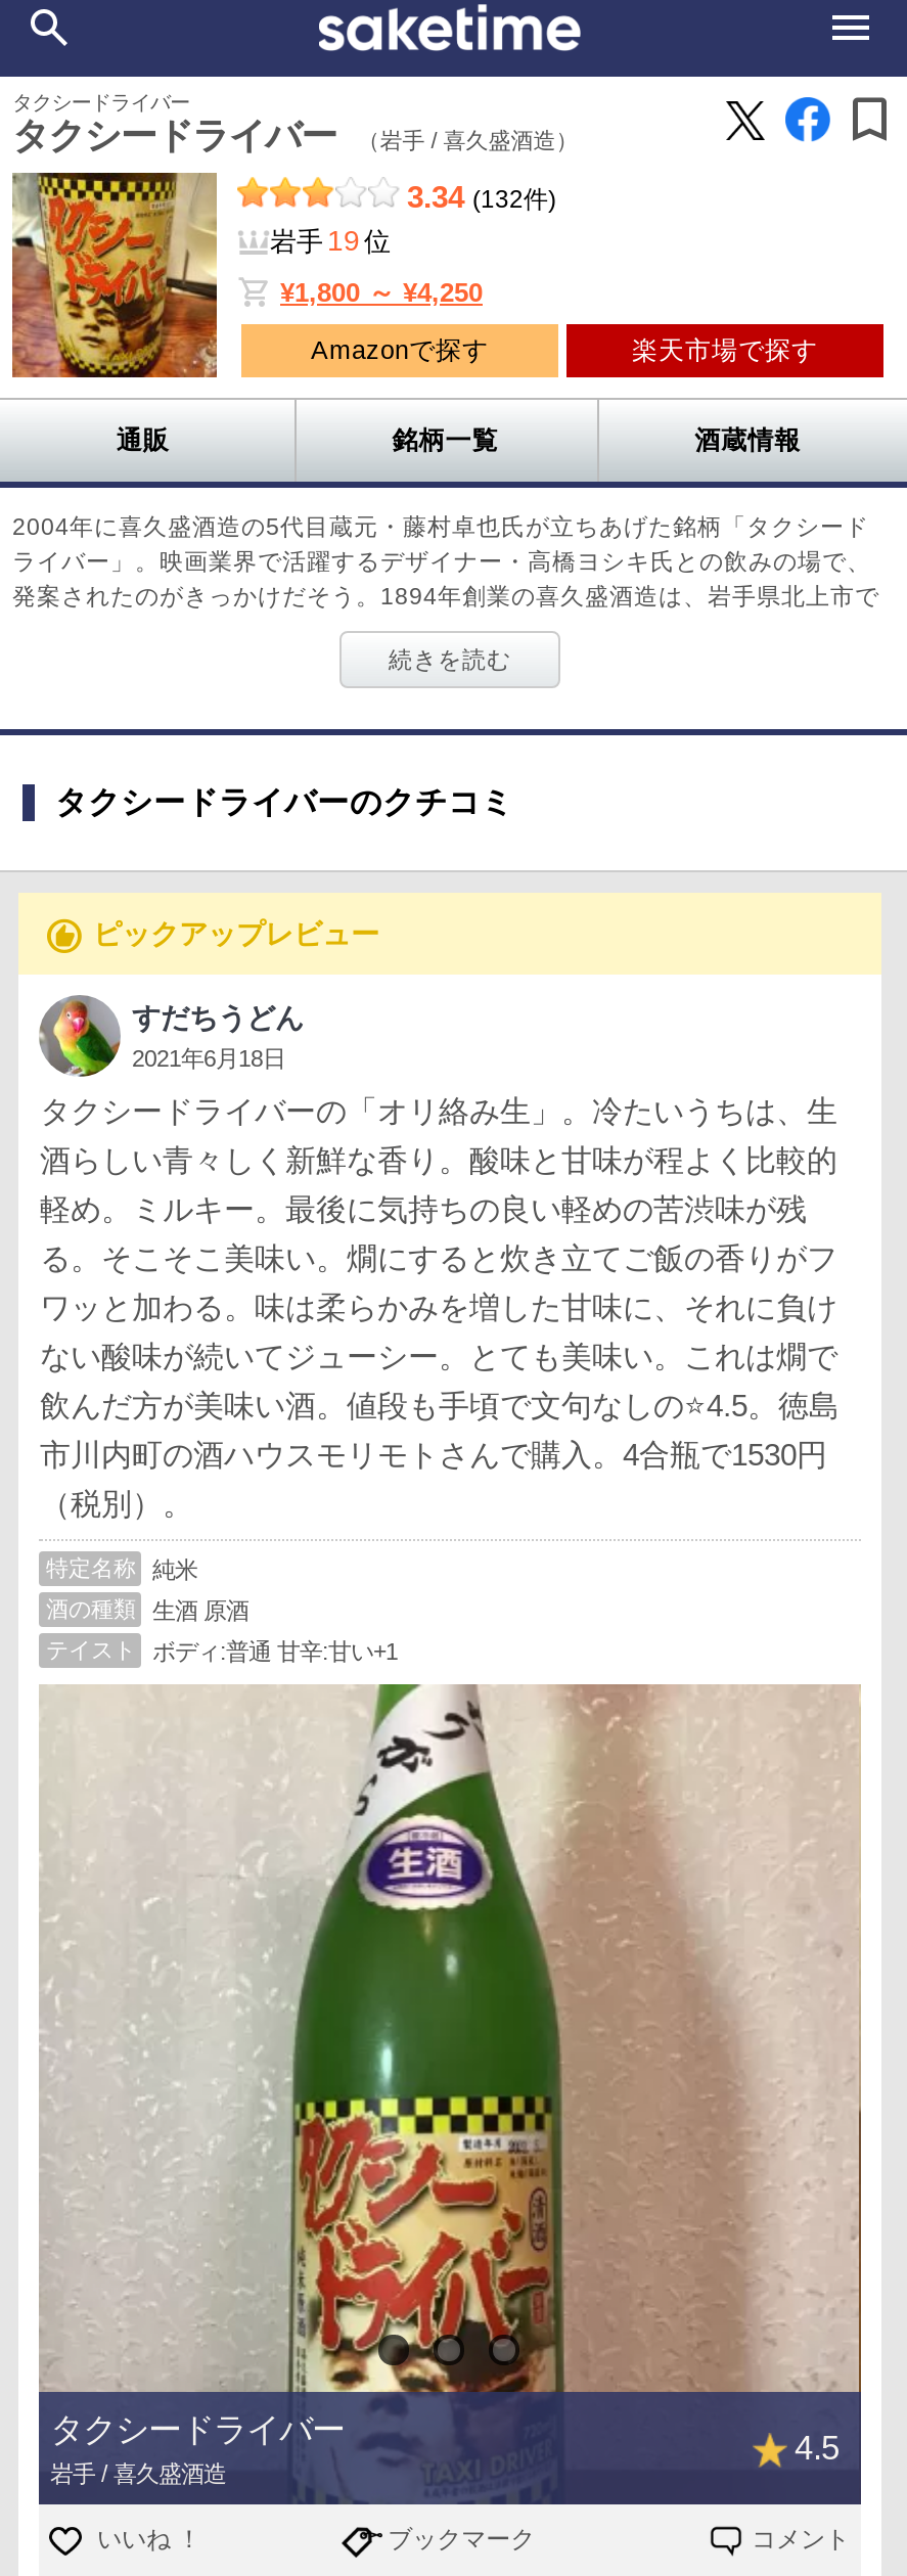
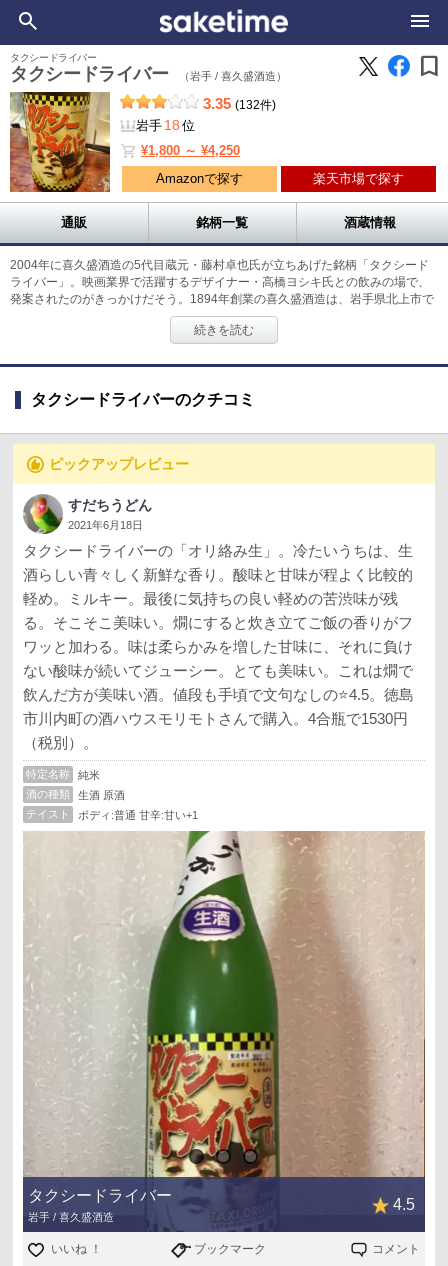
- 3.34 (132件)
+ 3.35 (132件)

- 岩手 19 位
+ 岩手 18 位
